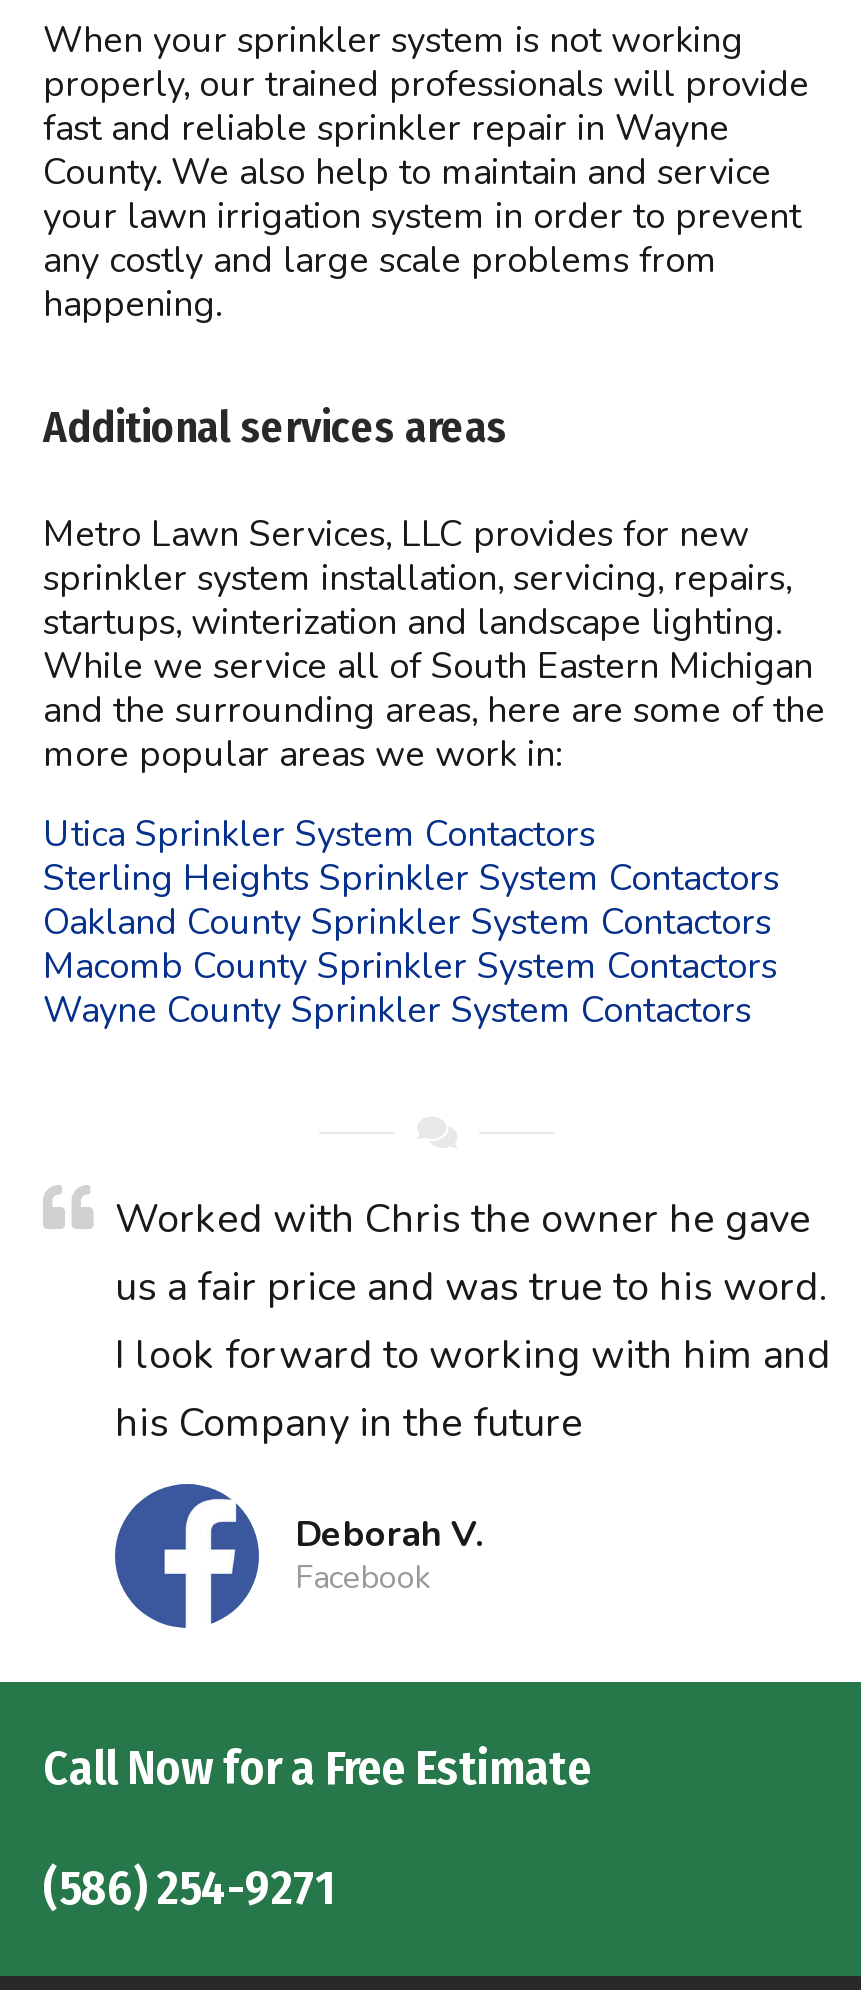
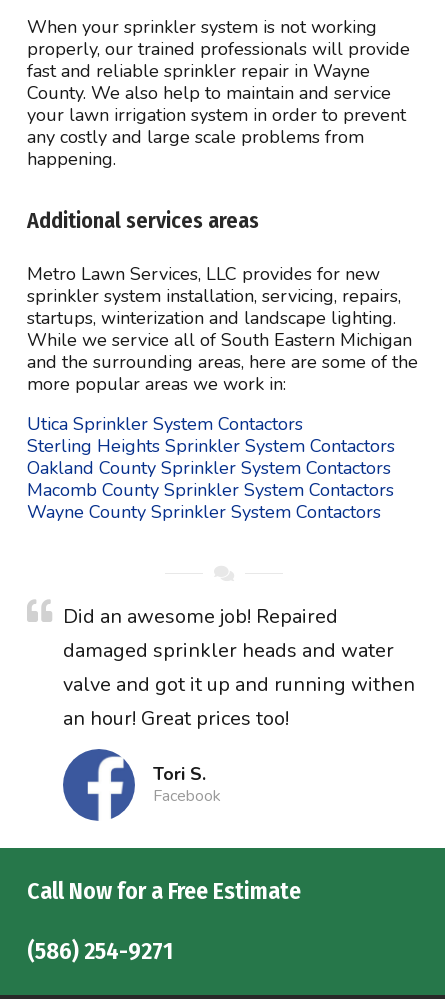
- Worked with Chris the owner he gave
- us a fair price and was true to his word.
- I look forward to working with him and
- his Company in the future
+ Did an awesome job! Repaired
+ damaged sprinkler heads and water
+ valve and got it up and running withen
+ an hour! Great prices too!

- Deborah V.
+ Tori S.
